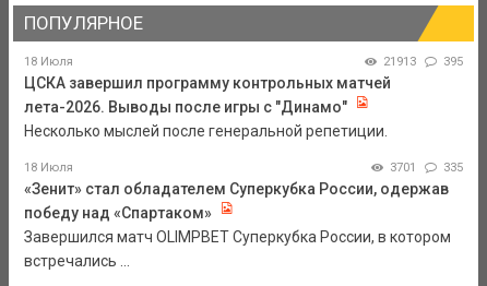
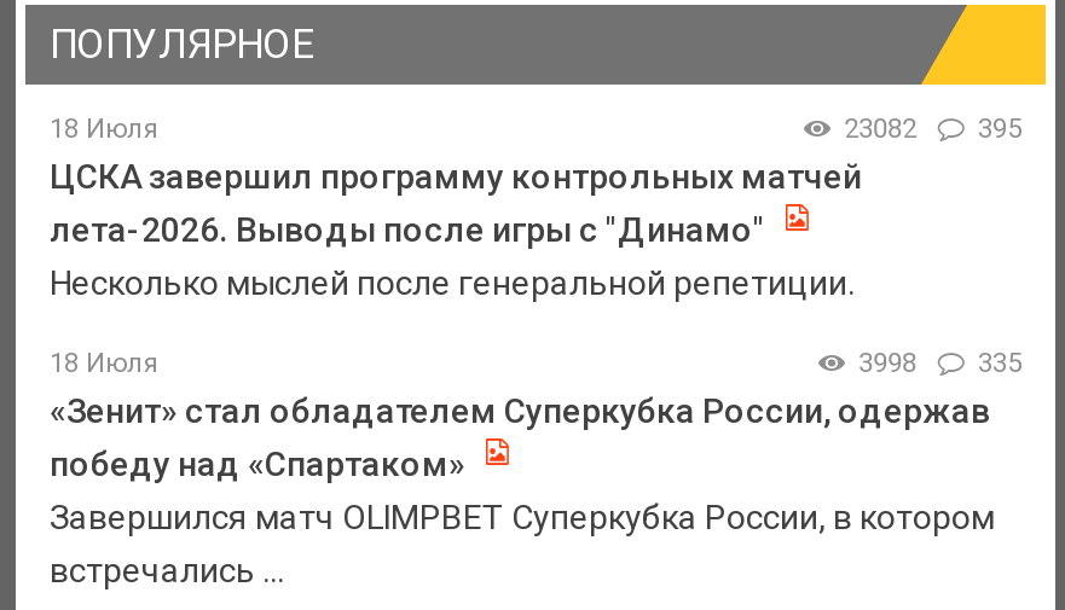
- 21913 395
+ 23082 395

- 3701 335
+ 3998 335
